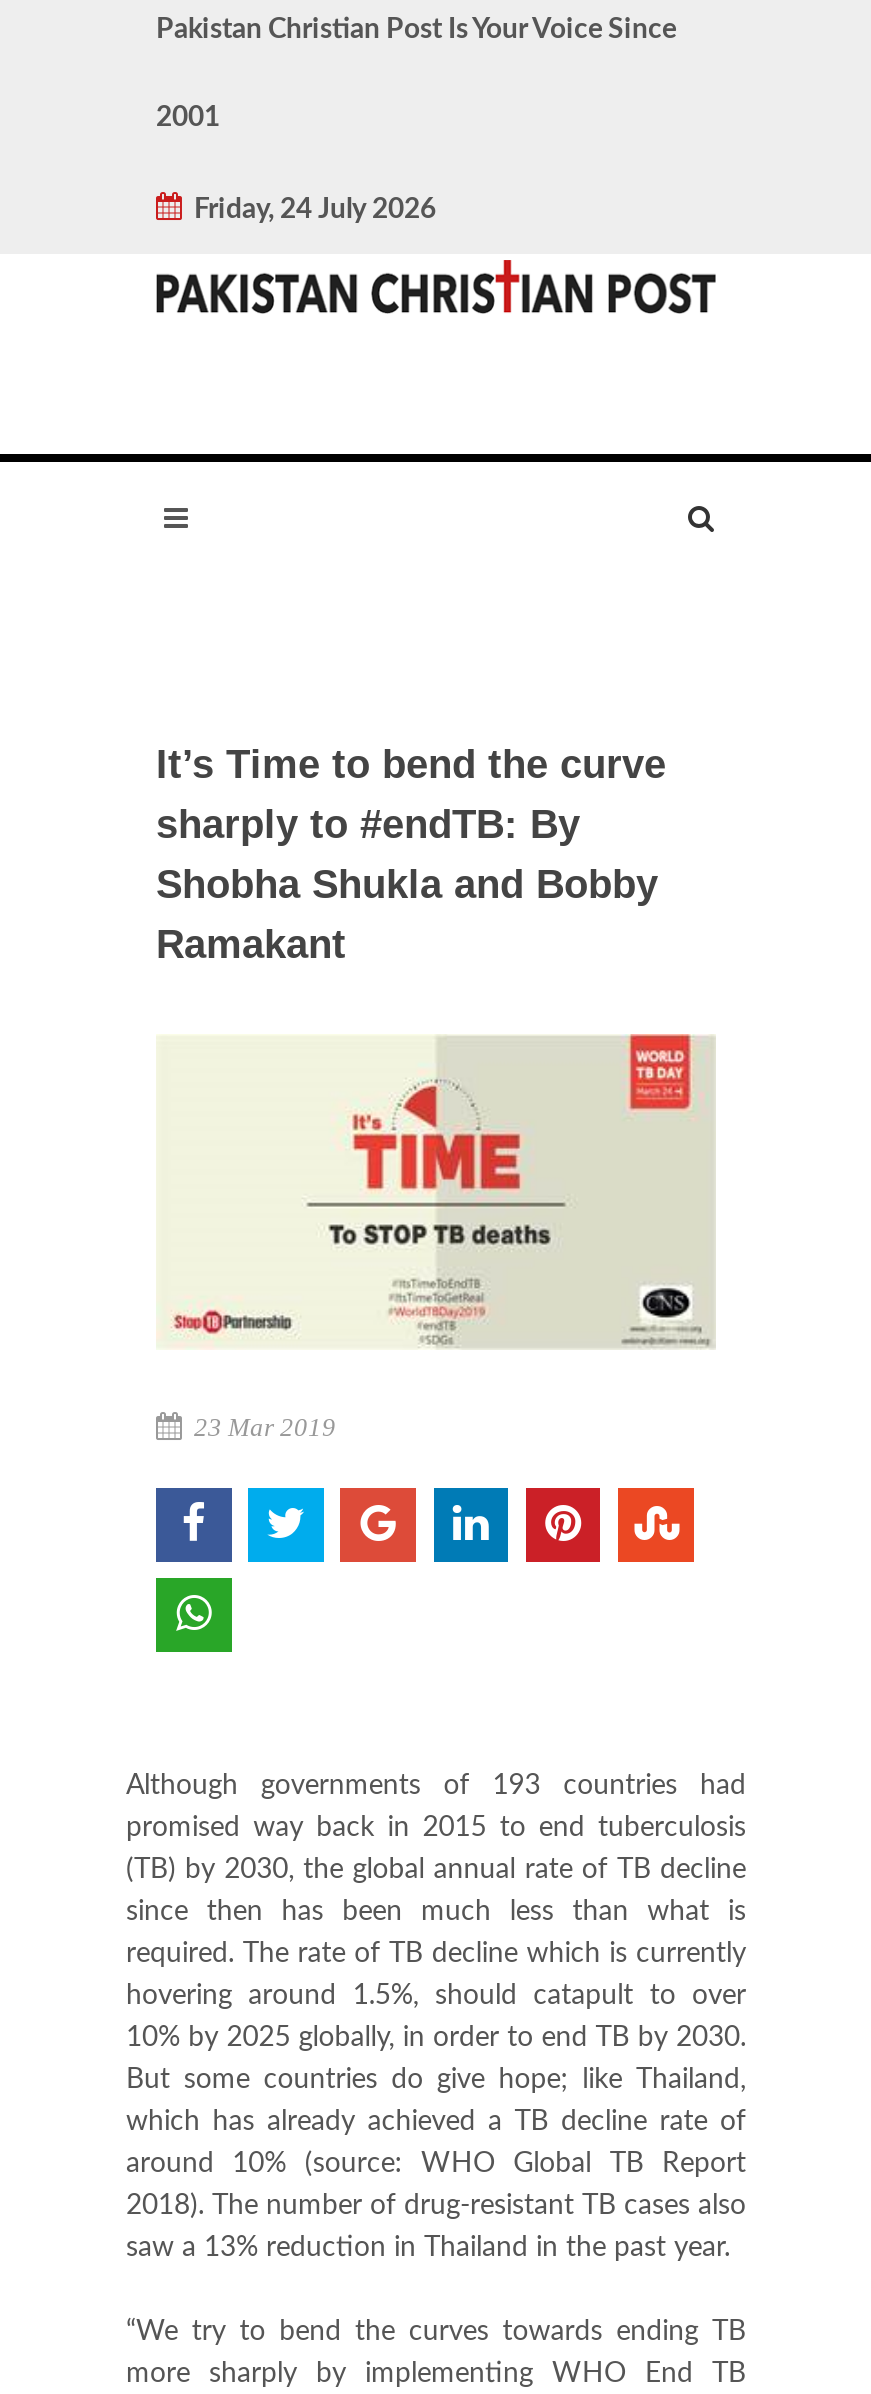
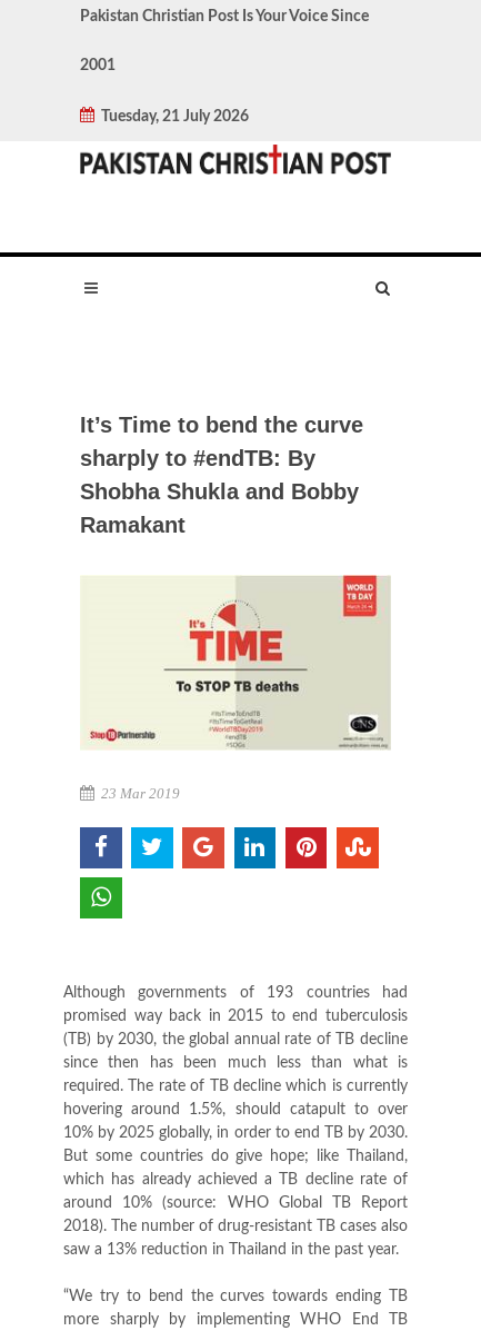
- Friday, 24 July 2026
+ Tuesday, 21 July 2026
